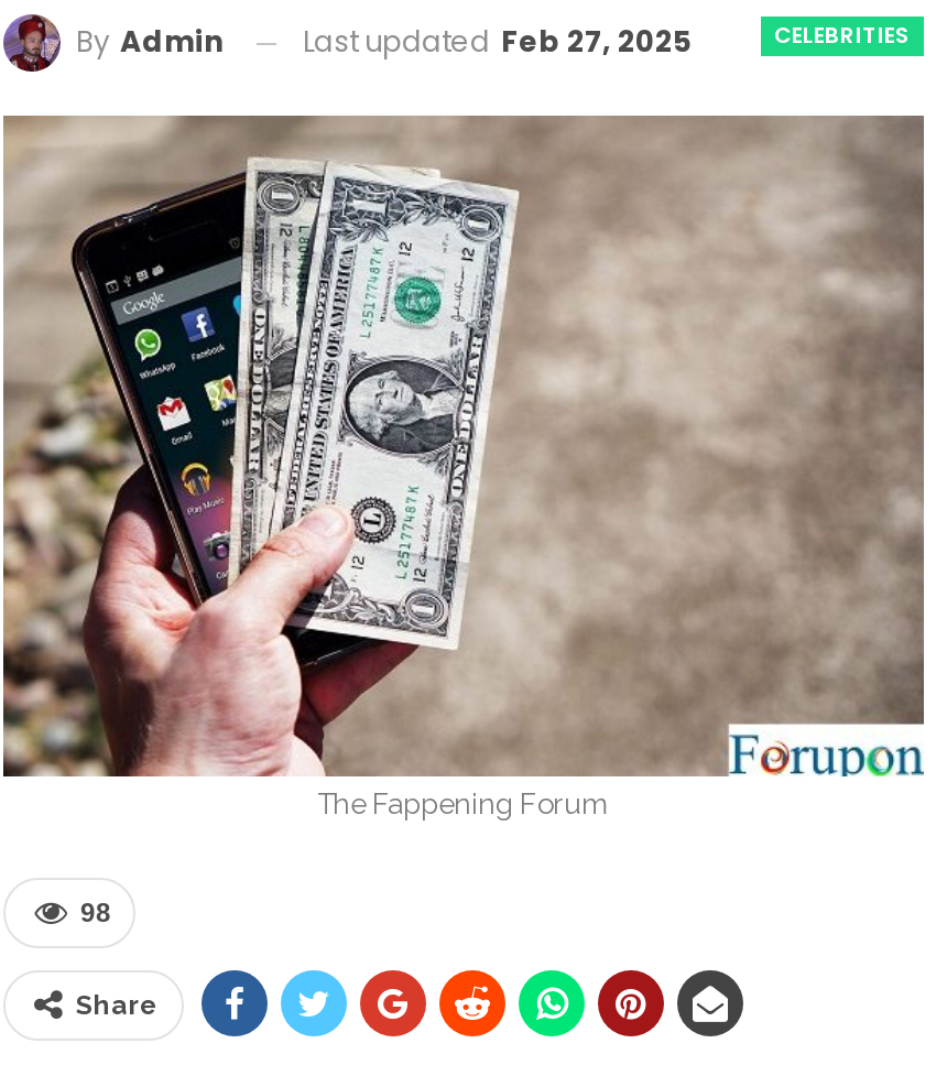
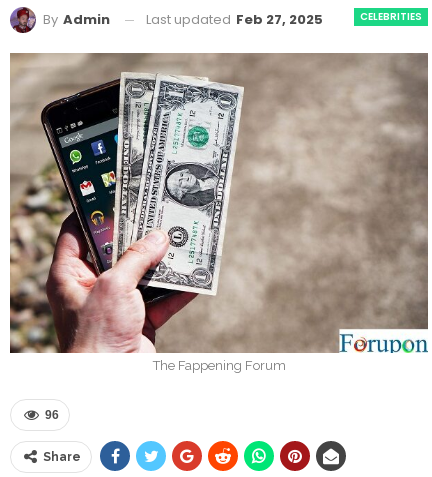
- 98
+ 96
